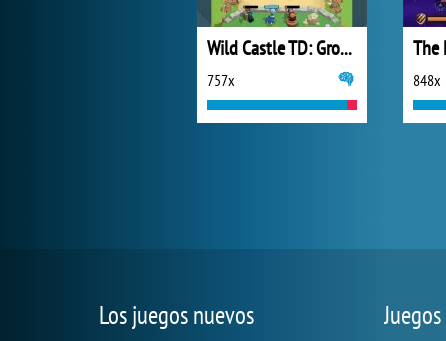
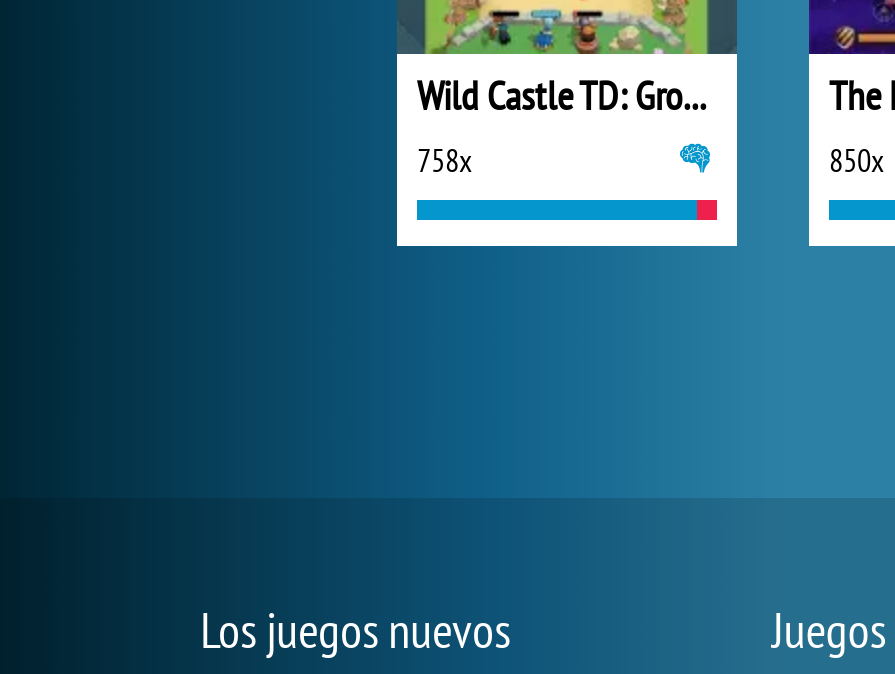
- 757x
- 848x
+ 758x
+ 850x
